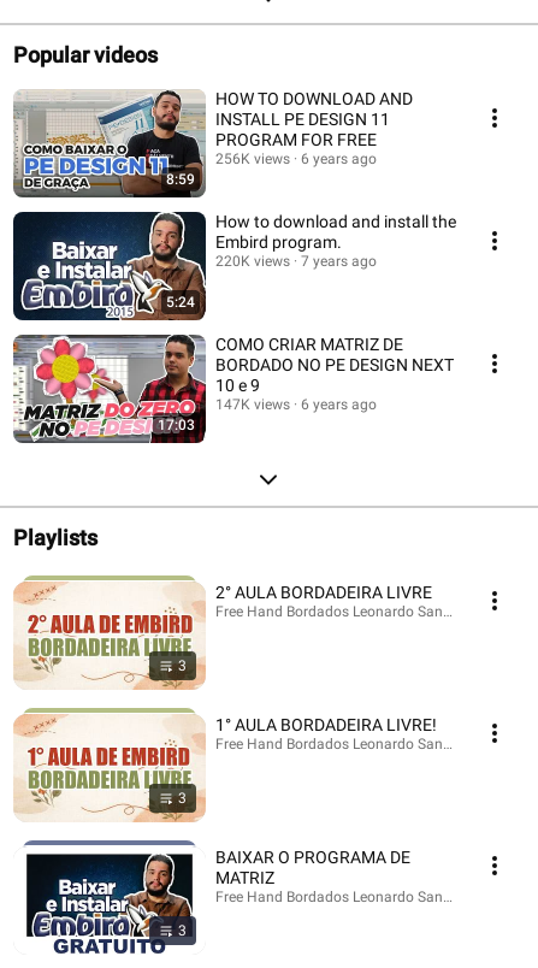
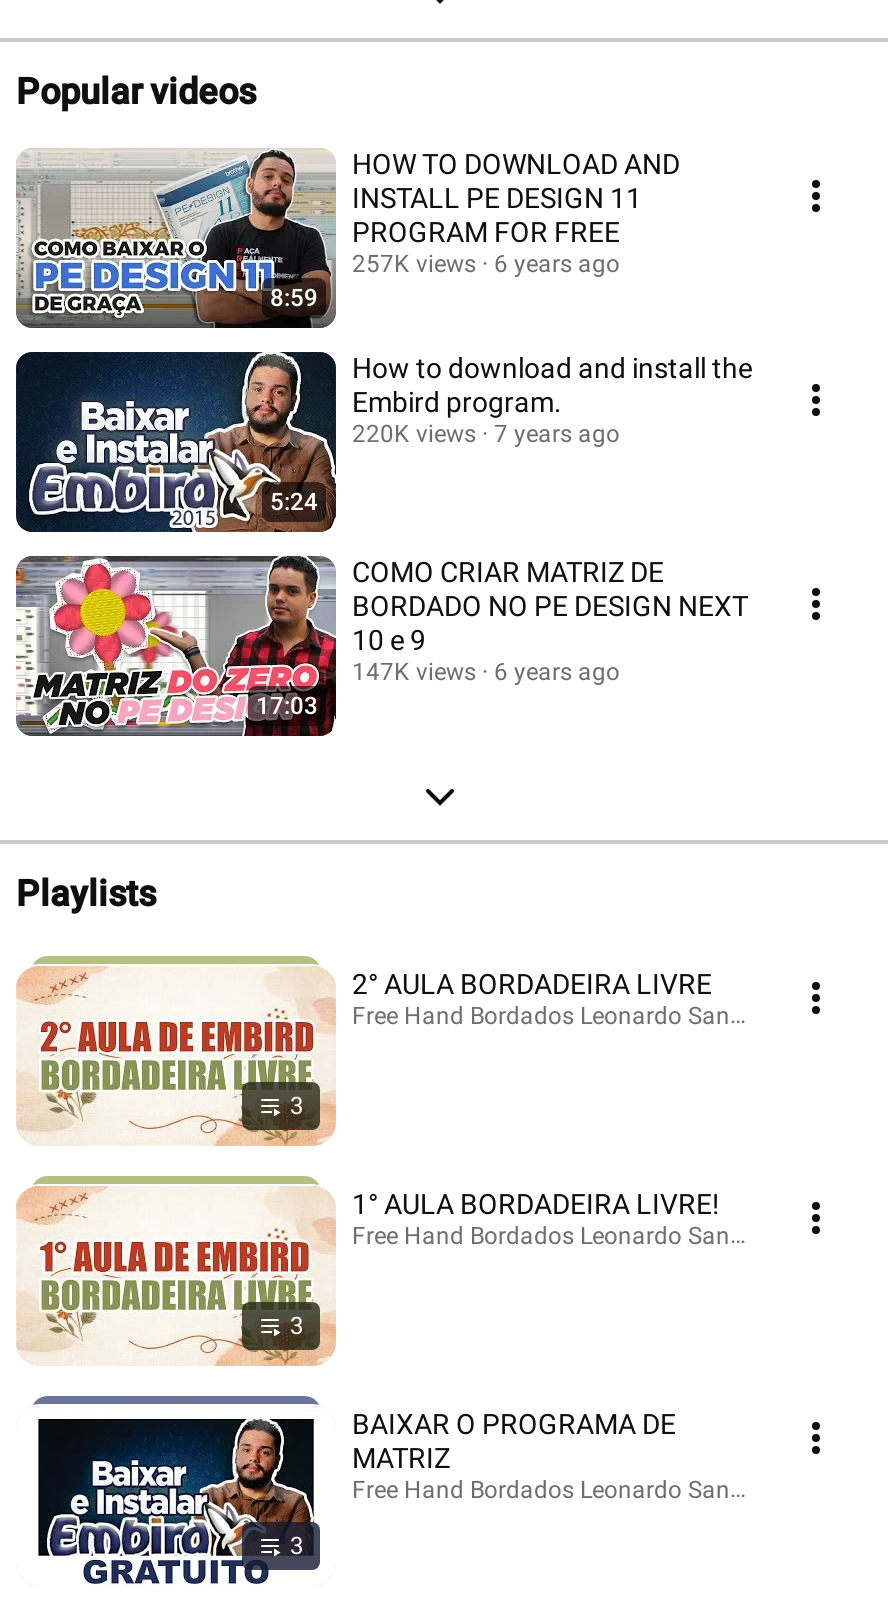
- 256K views 6 years ago
+ 257K views 6 years ago
